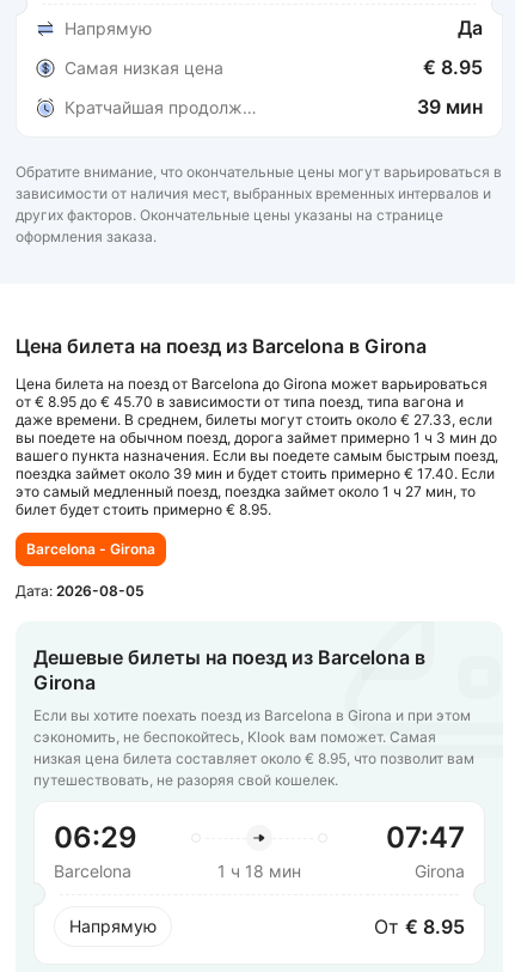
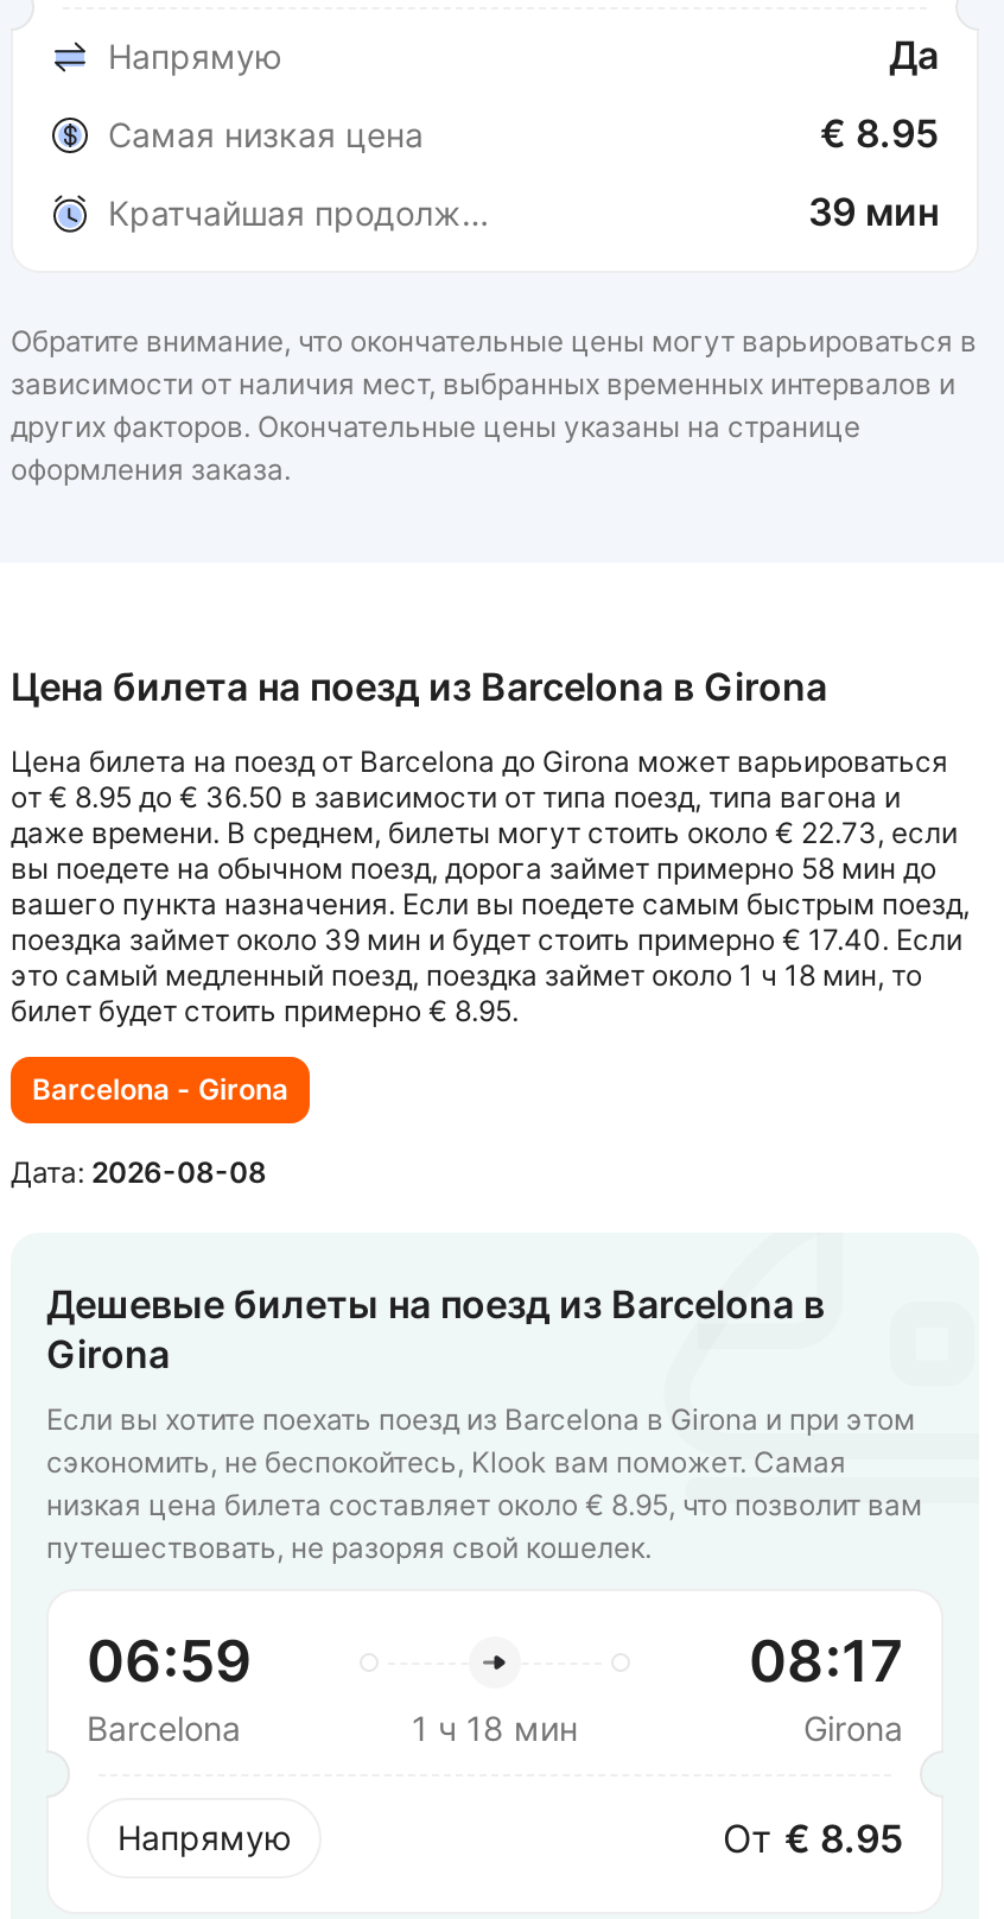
- от € 8.95 до € 45.70 в зависимости от типа поезд, типа вагона и
- даже времени. В среднем, билеты могут стоить около € 27.33, если
- вы поедете на обычном поезд, дорога займет примерно 1 ч 3 мин до
+ от € 8.95 до € 36.50 в зависимости от типа поезд, типа вагона и
+ даже времени. В среднем, билеты могут стоить около € 22.73, если
+ вы поедете на обычном поезд, дорога займет примерно 58 мин до

- это самый медленный поезд, поездка займет около 1 ч 27 мин, то
+ это самый медленный поезд, поездка займет около 1 ч 18 мин, то

- Дата: 2026-08-05
+ Дата: 2026-08-08

- 06:29
+ 06:59

- 07:47
+ 08:17
